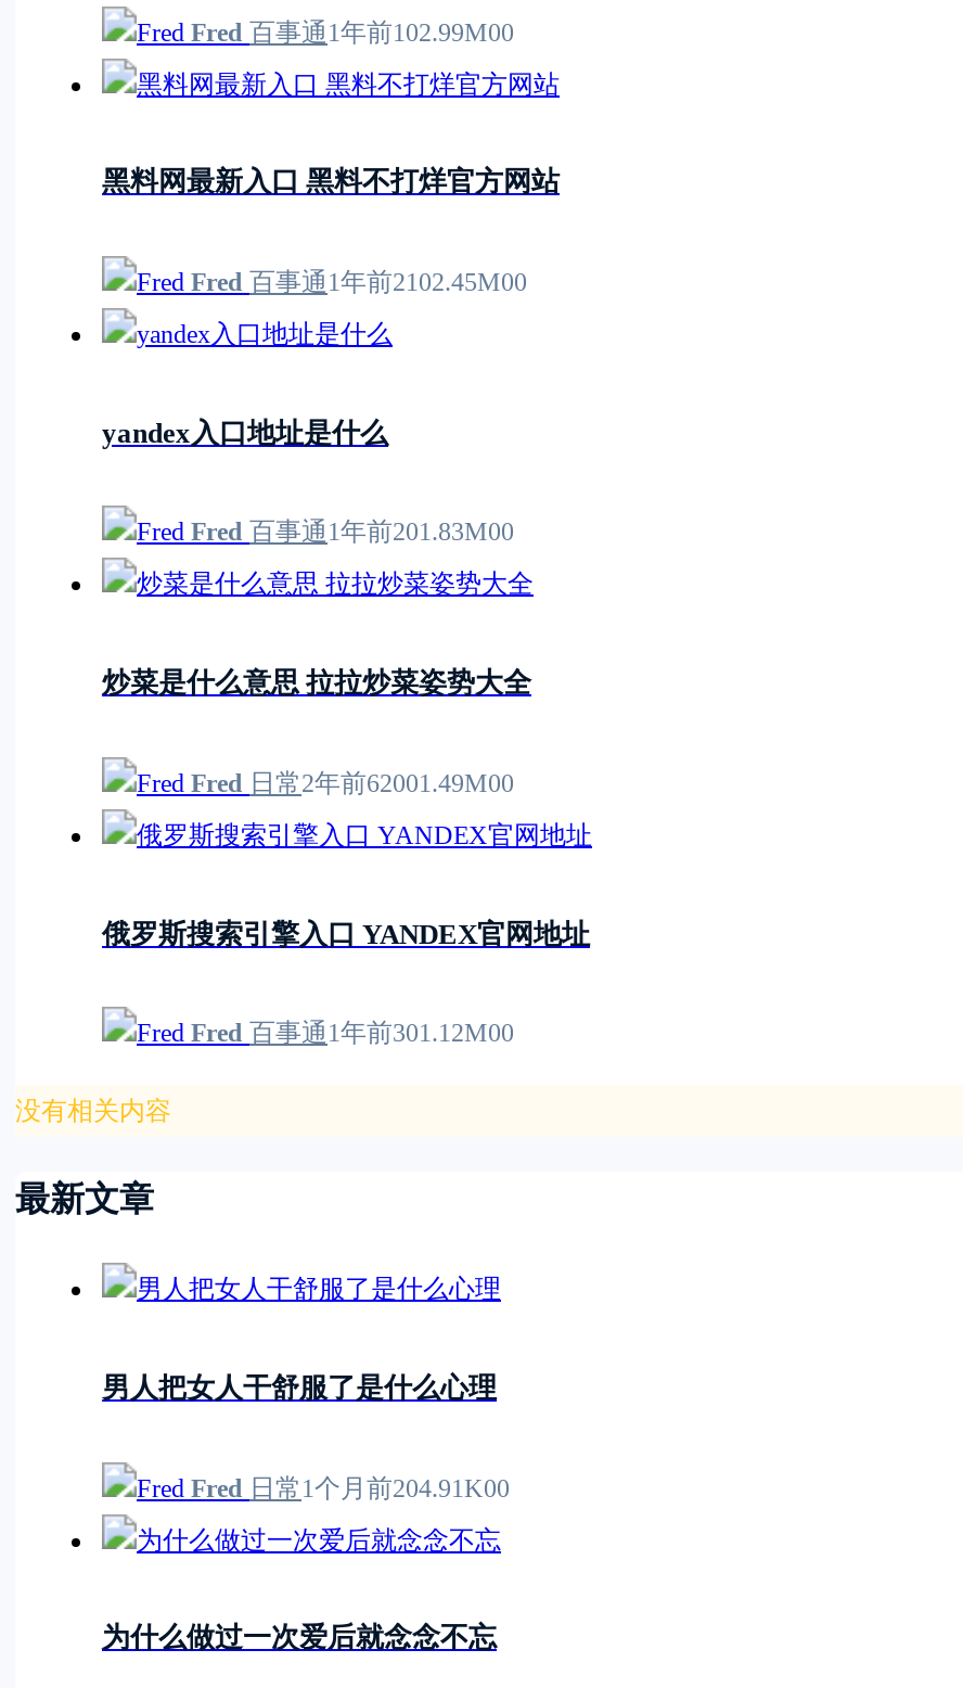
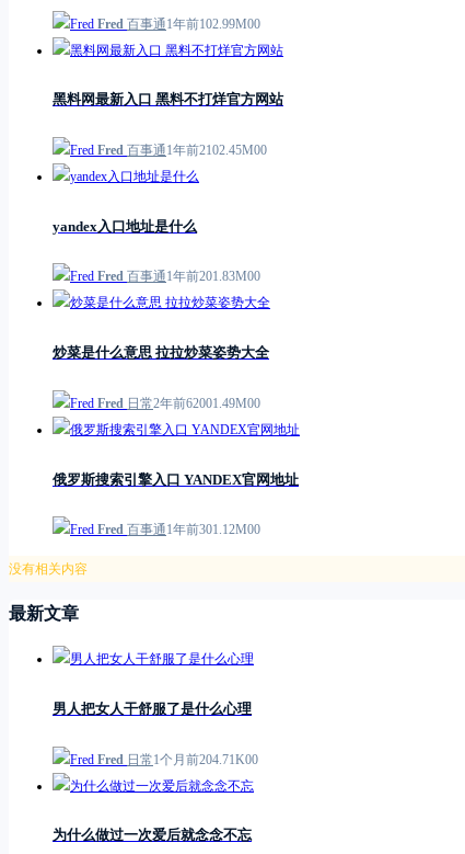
- Fred 日常1个月前204.91K00
+ Fred 日常1个月前204.71K00
